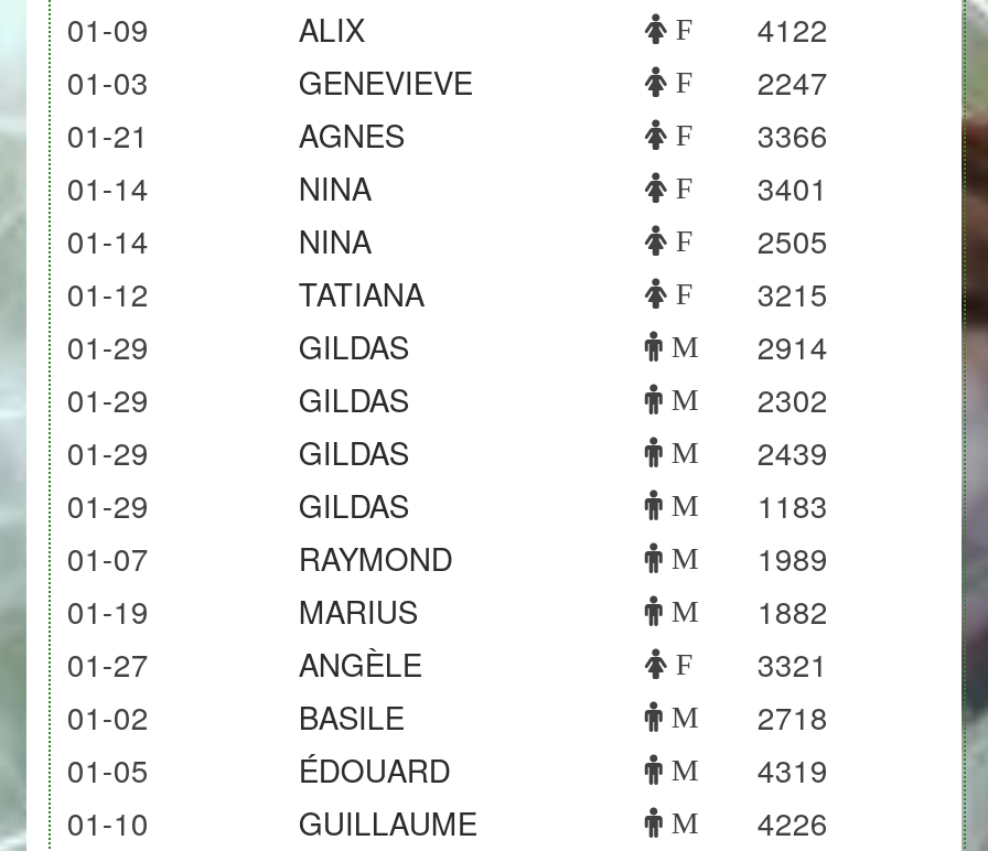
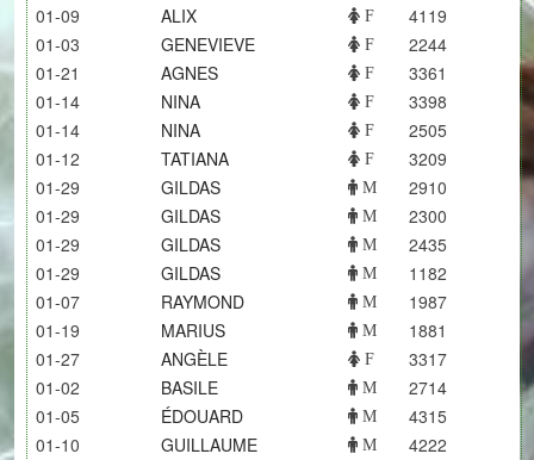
- 4122
+ 4119

- 2247
+ 2244

- 3366
+ 3361

- 3401
+ 3398

- 3215
+ 3209

- M 2914
+ M 2910

- M 2302
+ M 2300

- M 2439
+ M 2435

- M 1183
+ M 1182

- M 1989
+ M 1987

- M 1882
+ M 1881

- 3321
+ 3317

- M 2718
+ M 2714

- M 4319
+ M 4315

- M 4226
+ M 4222
